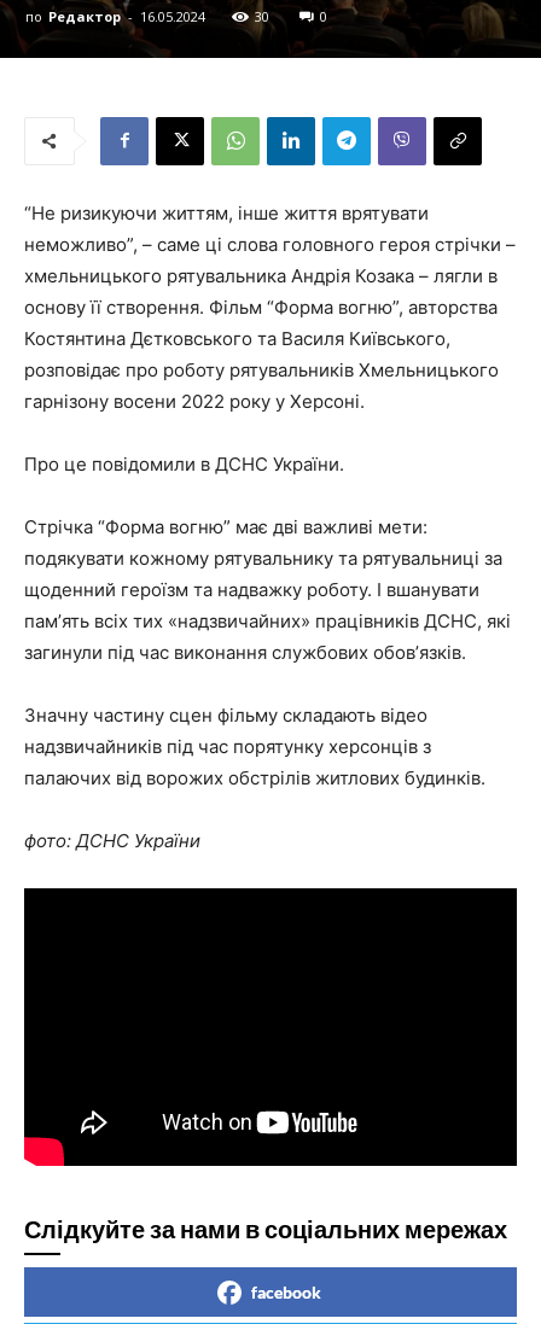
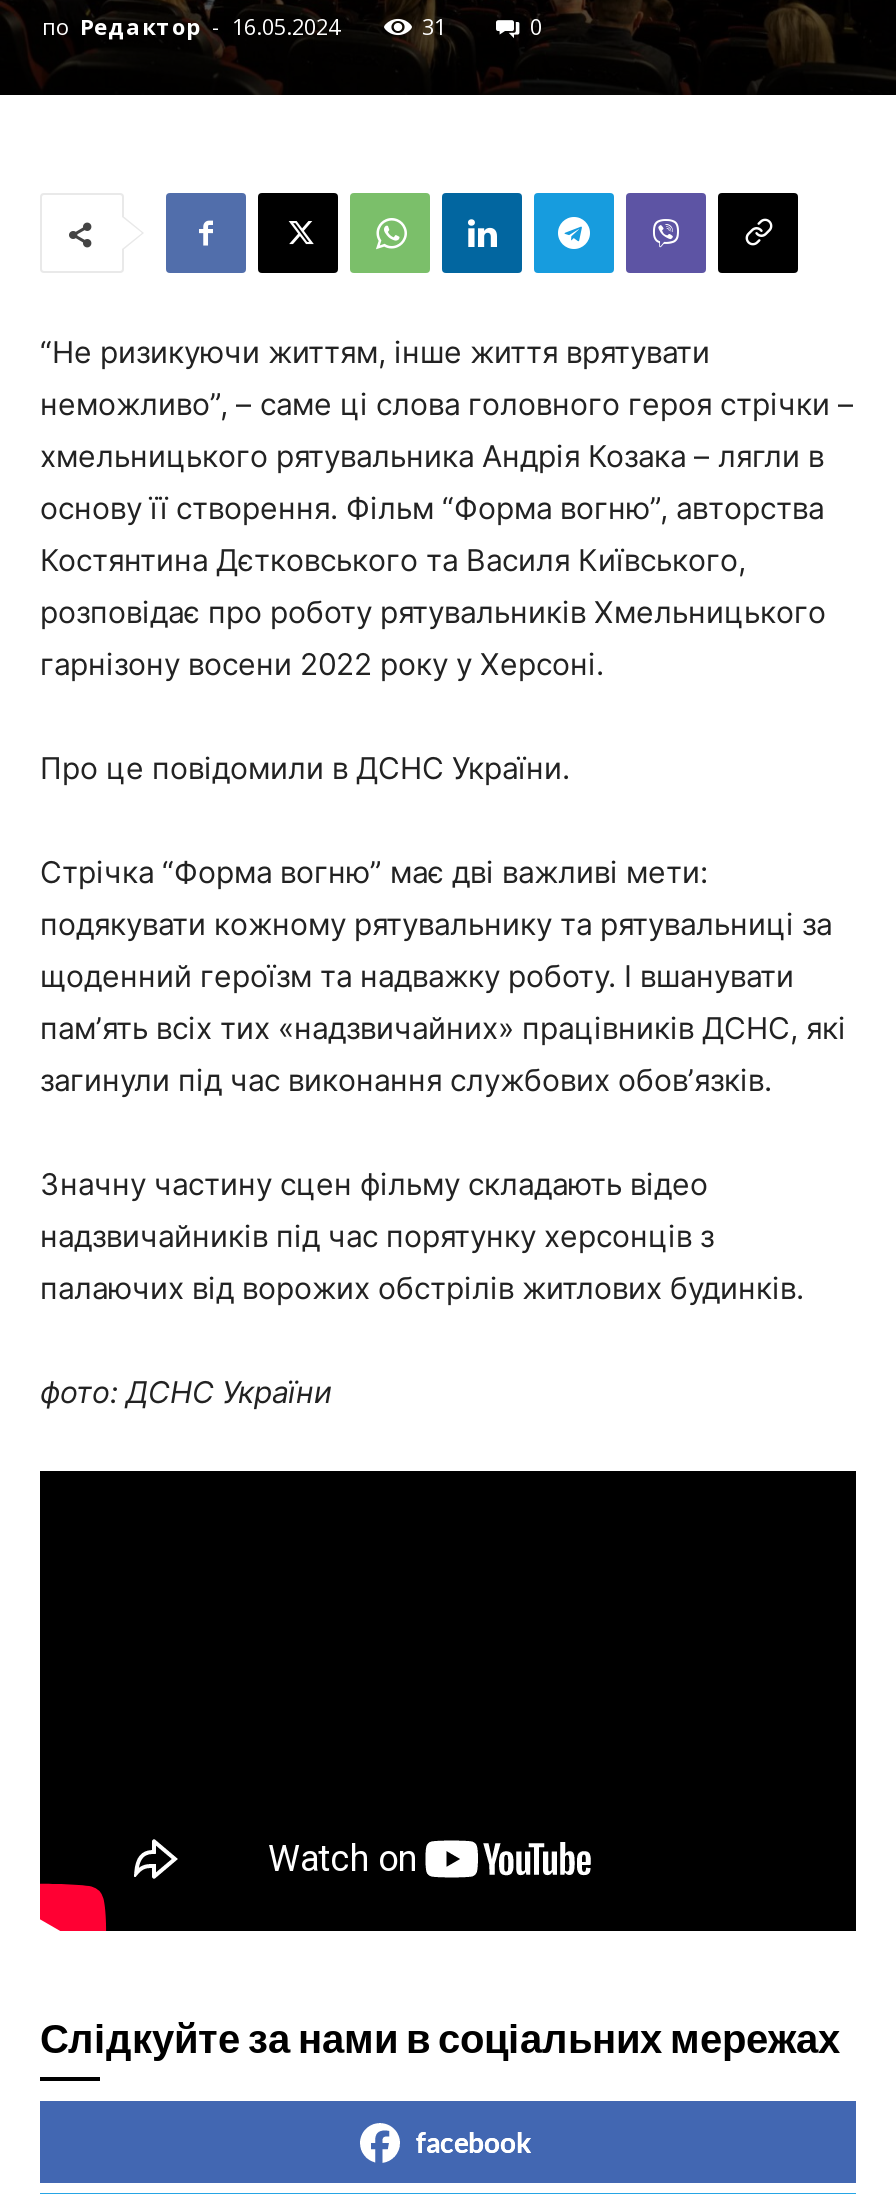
- 30
+ 31
